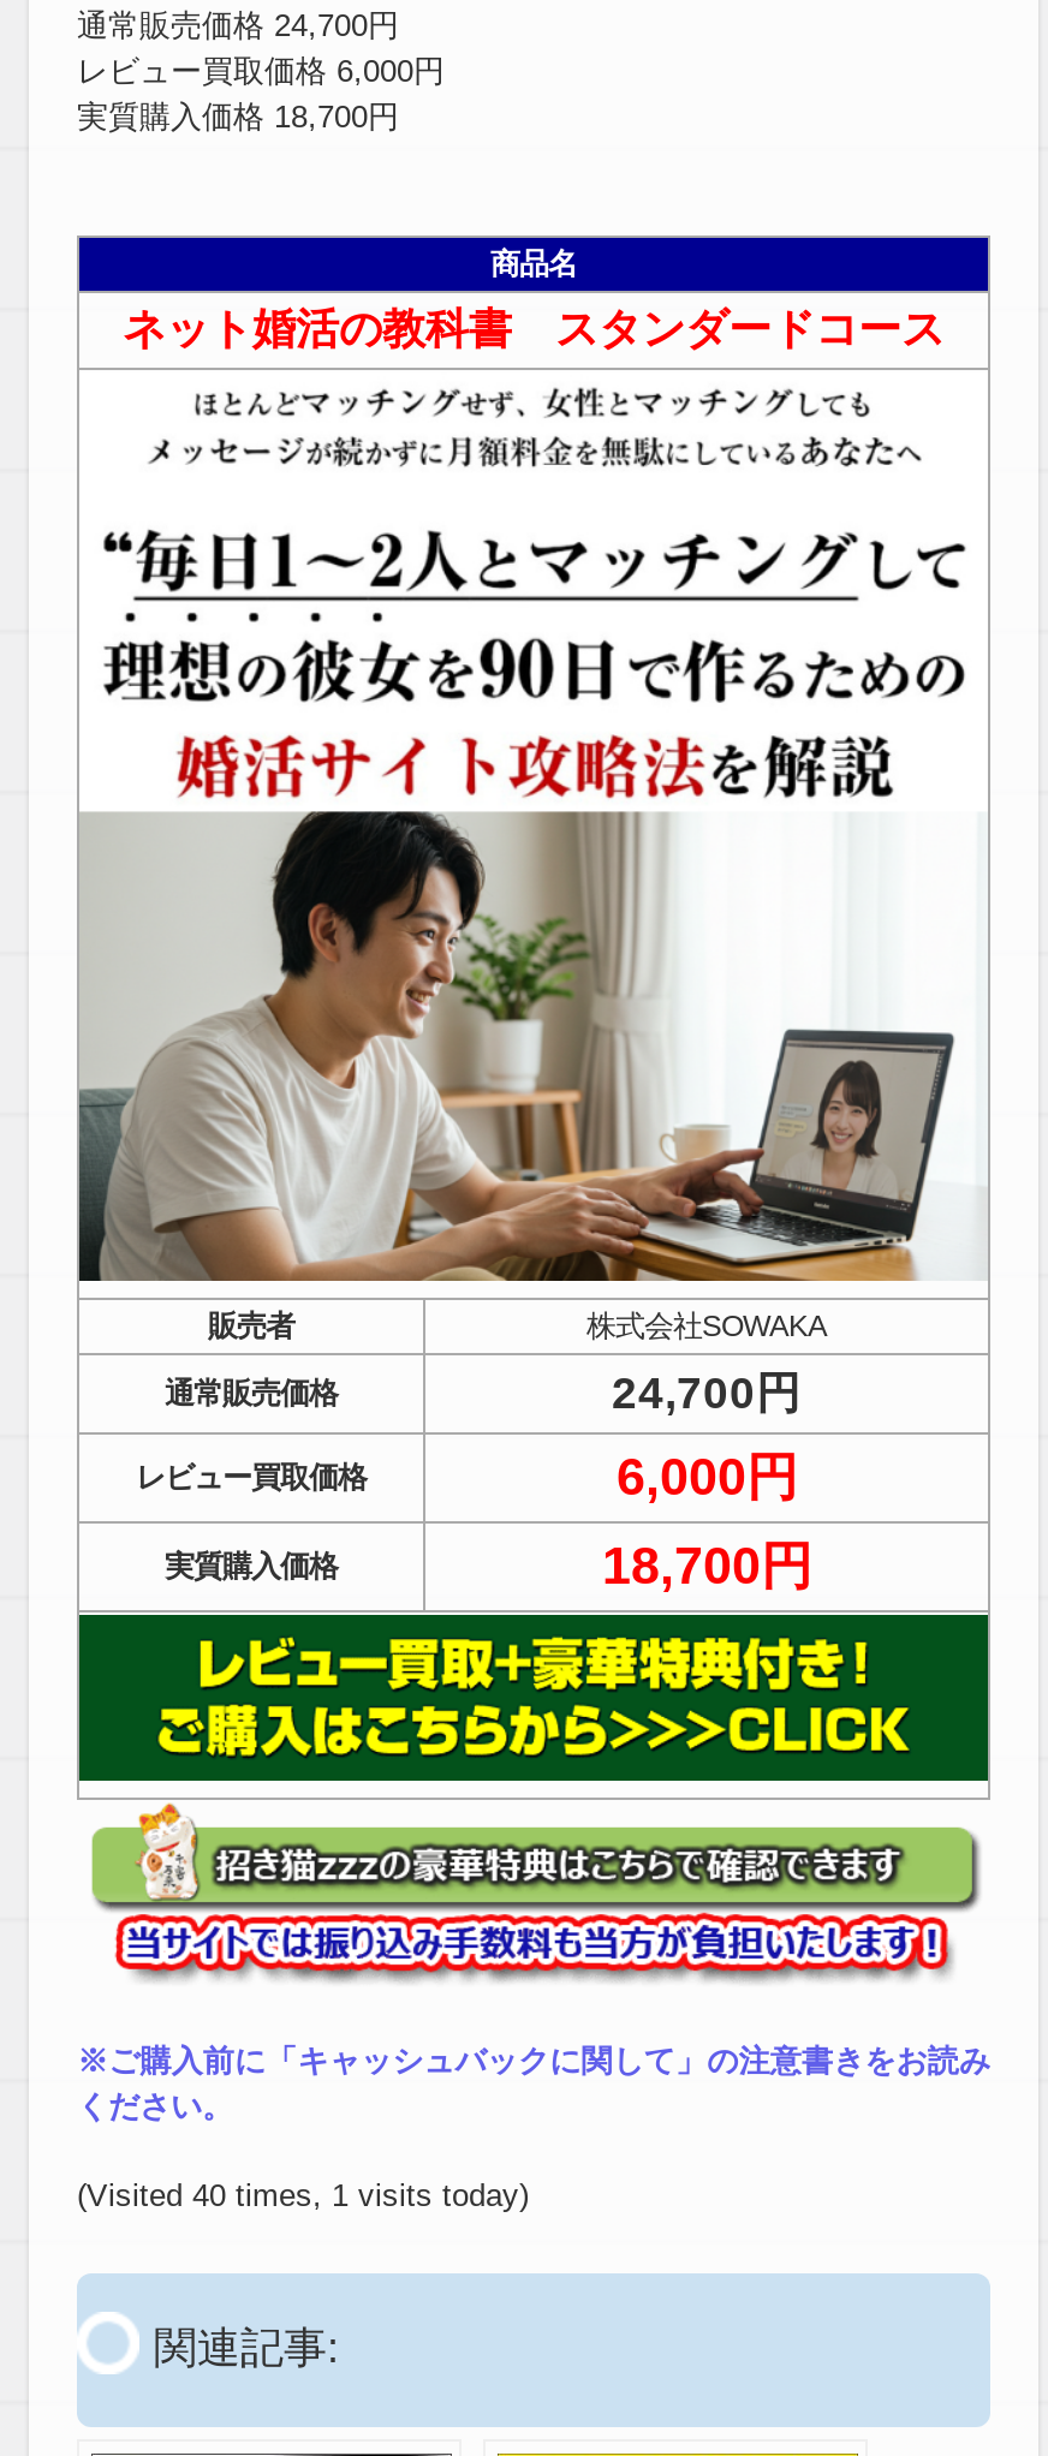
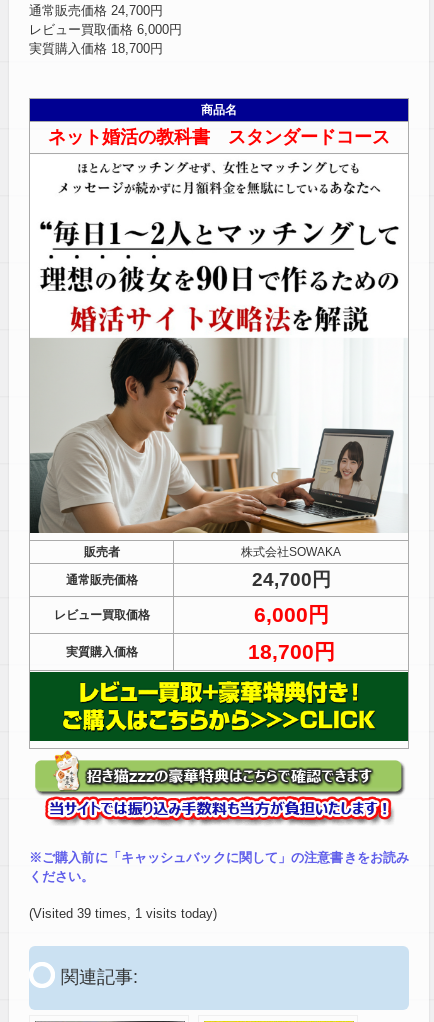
- (Visited 40 times, 1 visits today)
+ (Visited 39 times, 1 visits today)
